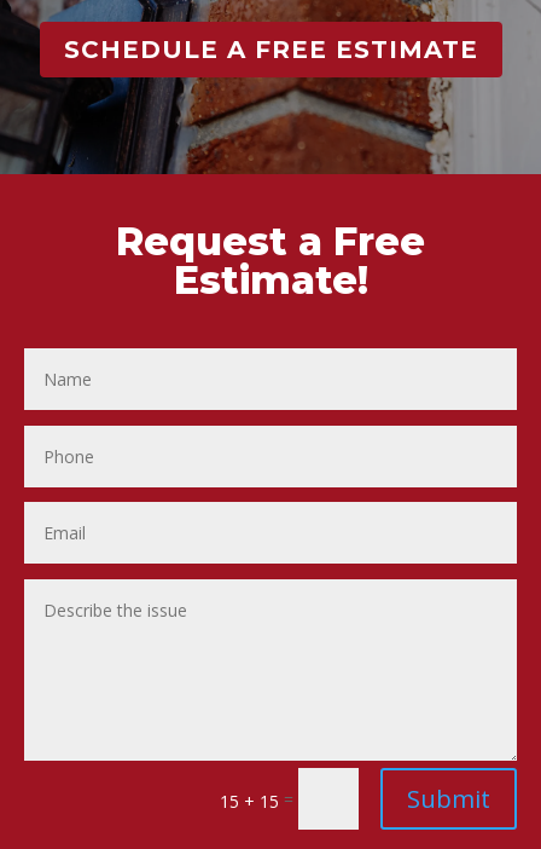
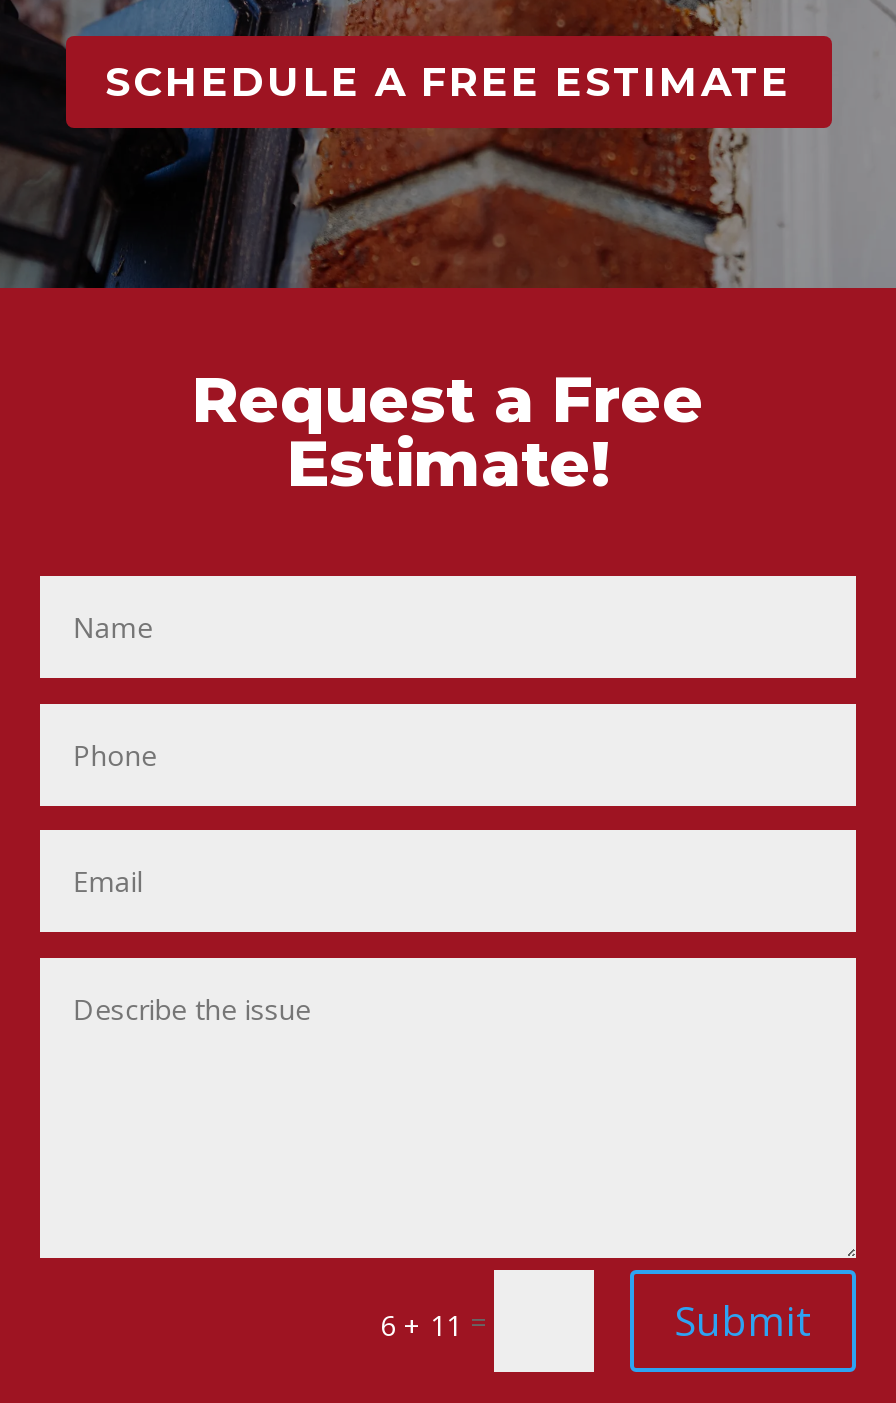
- 15 + 15 =
+ 6 + 11 =
